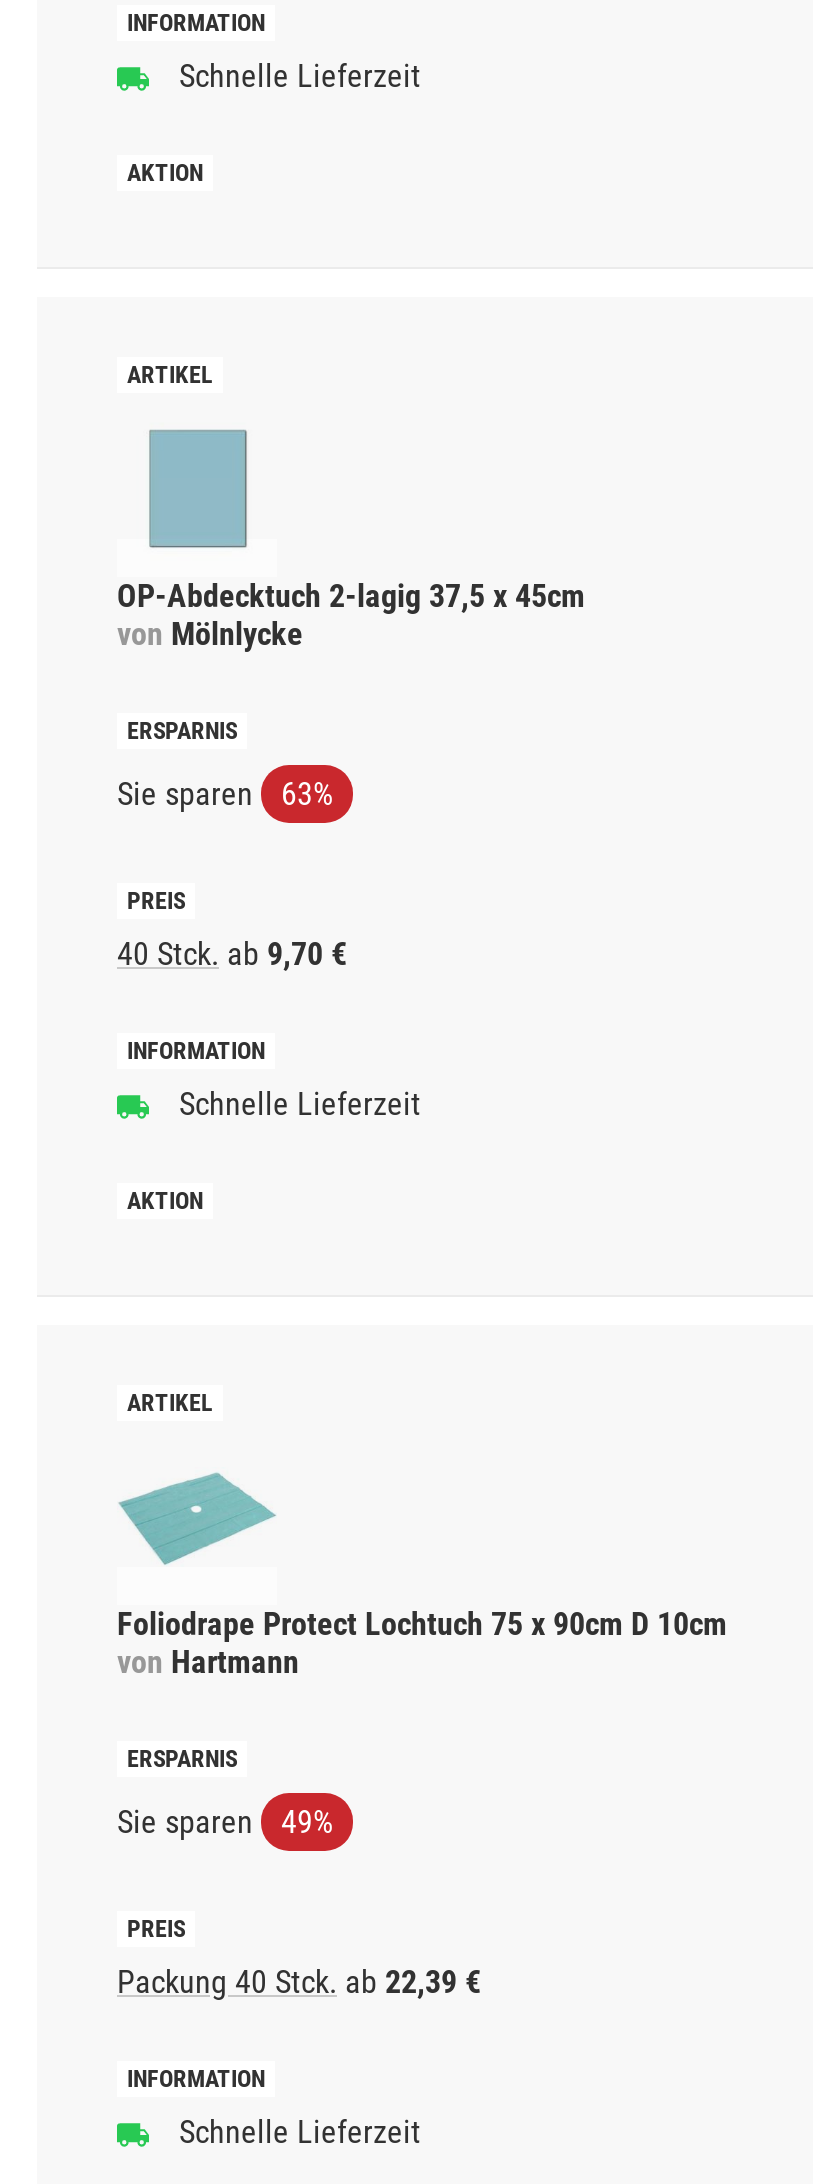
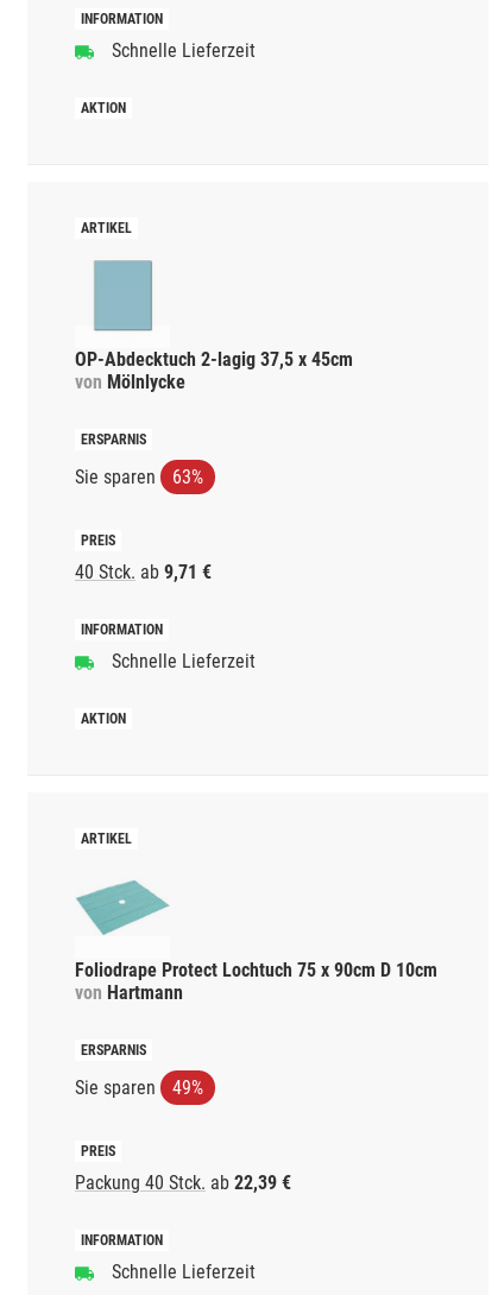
- 40 Stck. ab 9,70 €
+ 40 Stck. ab 9,71 €
